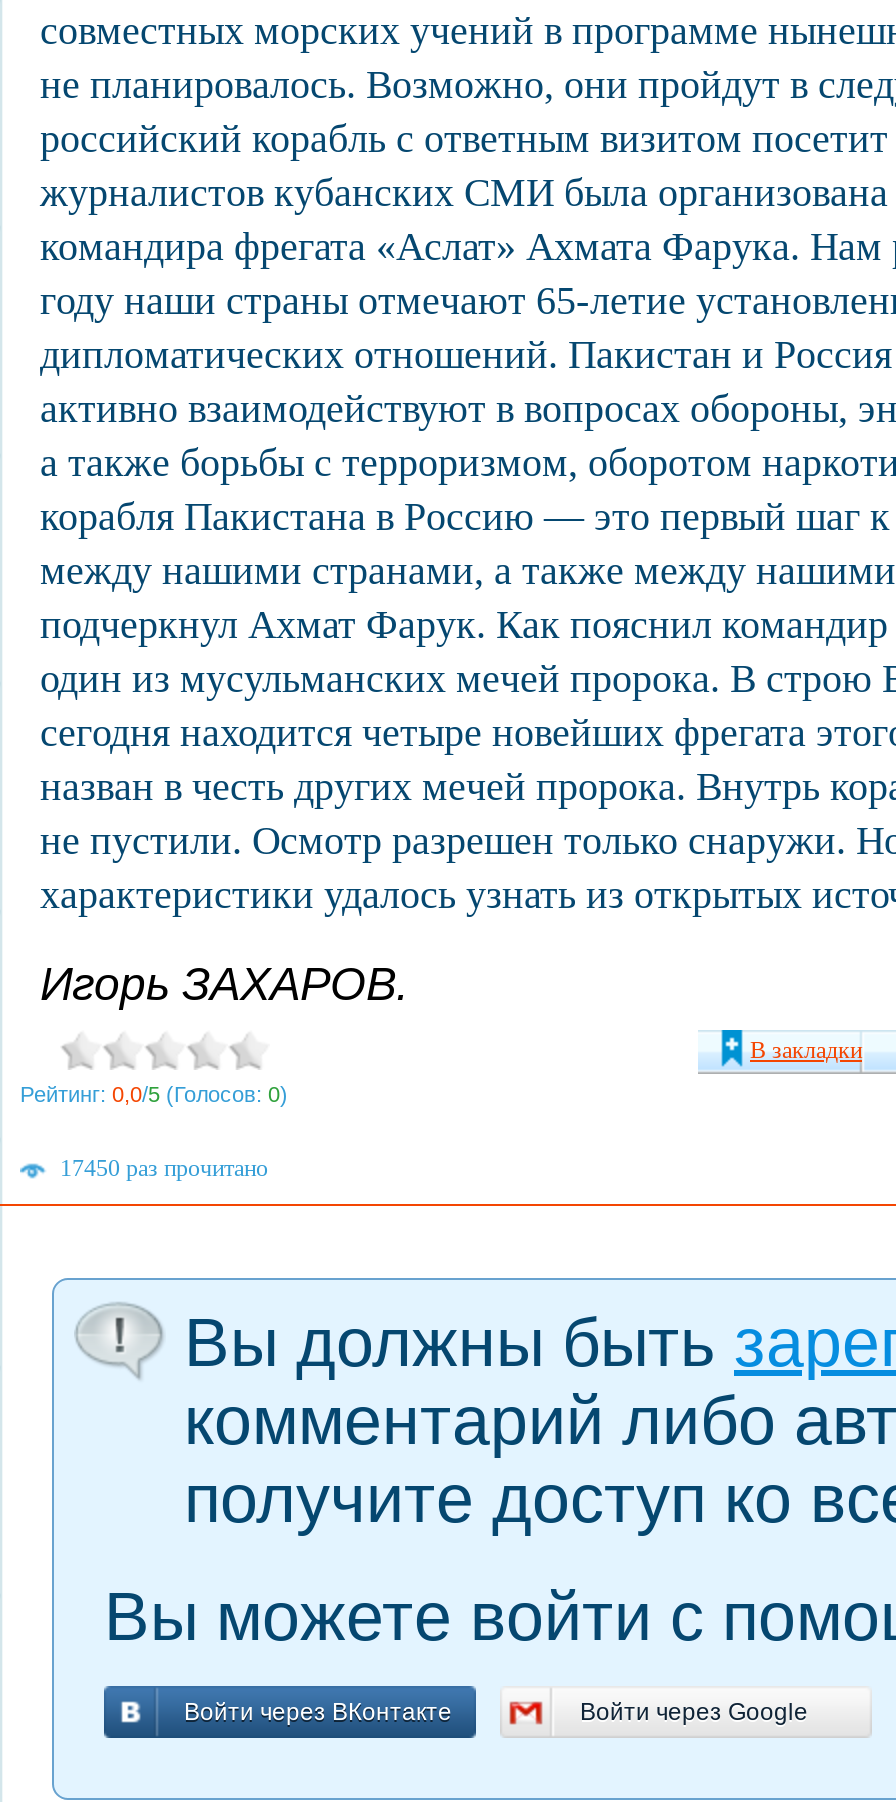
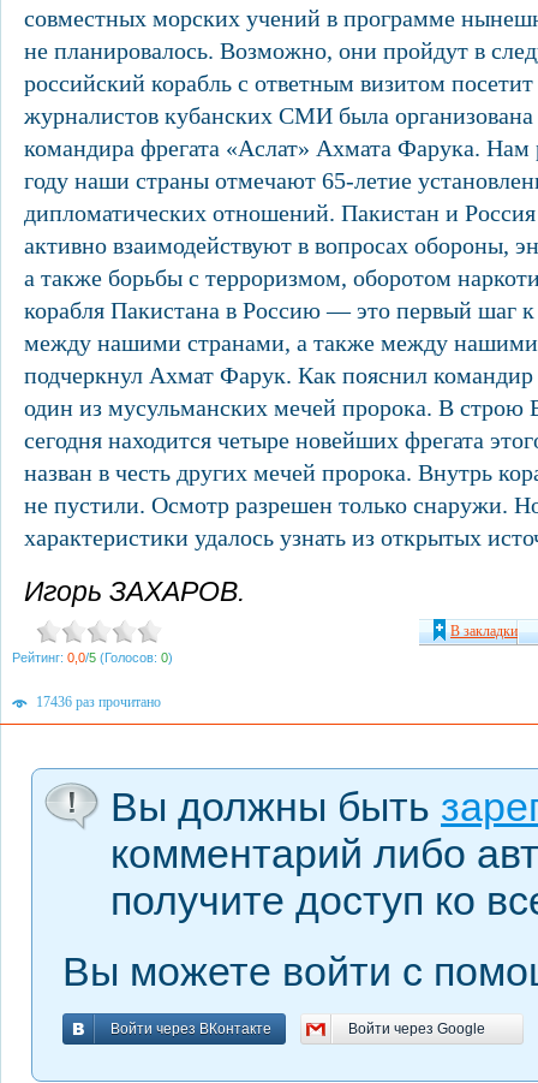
- 17450 раз прочитано
+ 17436 раз прочитано
